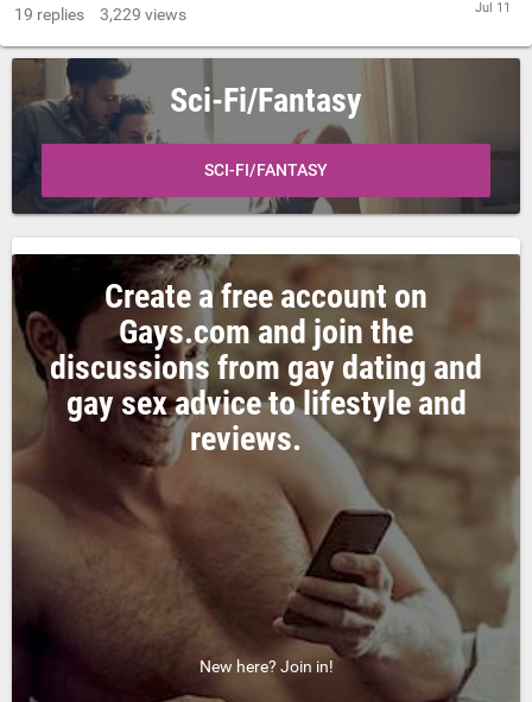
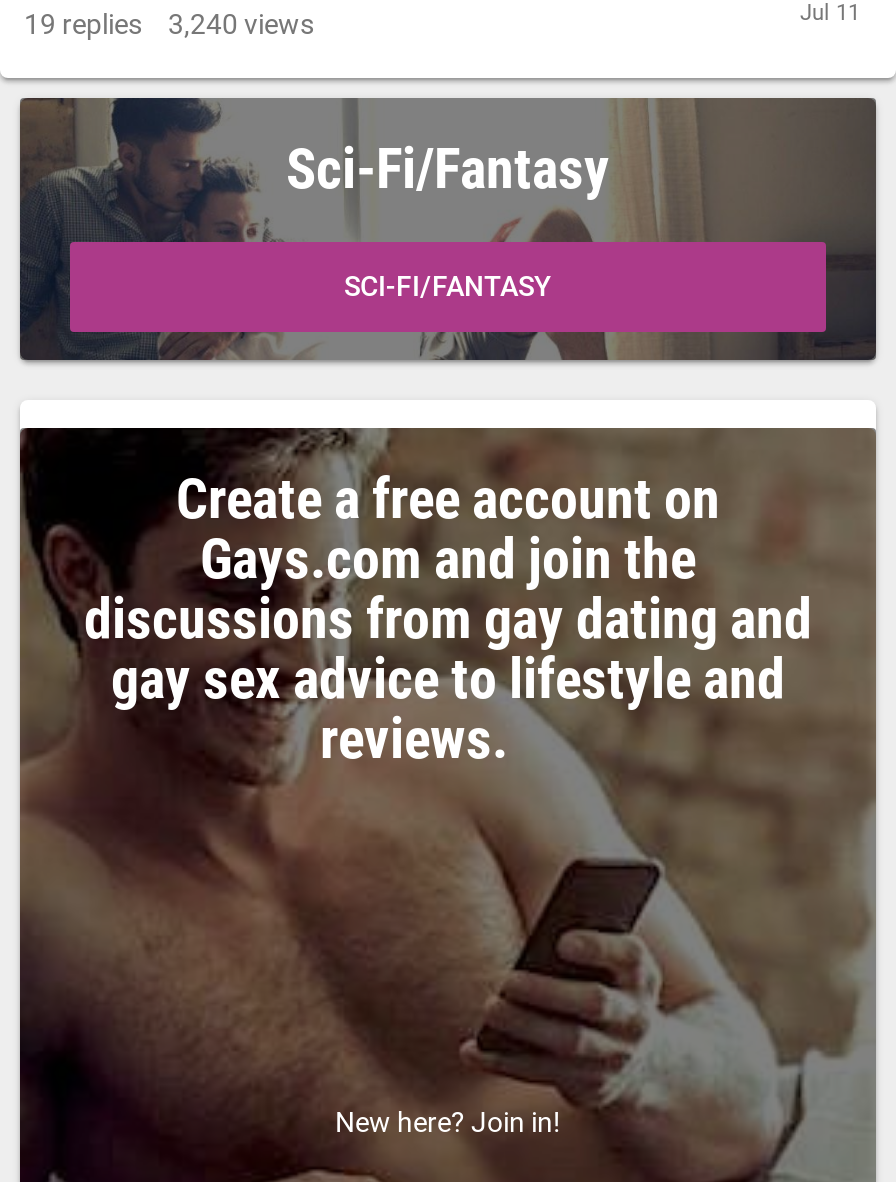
- 19 replies 3,229 views
+ 19 replies 3,240 views
